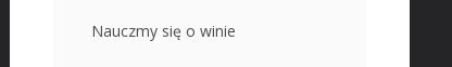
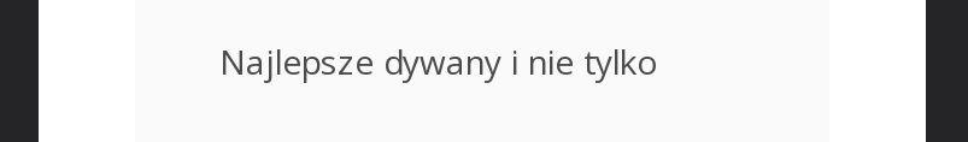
- Nauczmy się o winie
+ Najlepsze dywany i nie tylko
